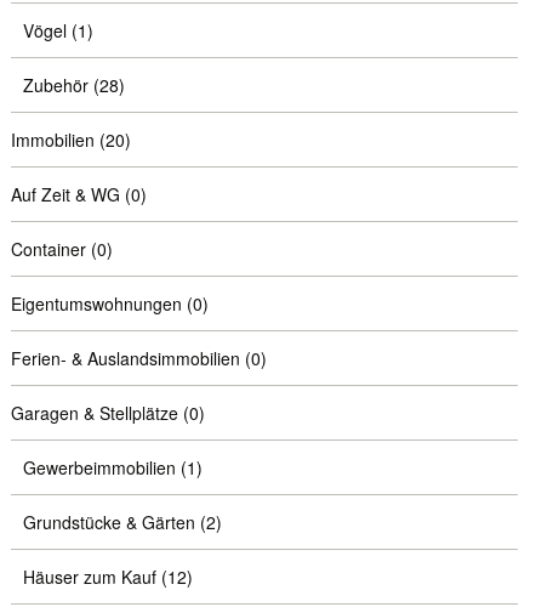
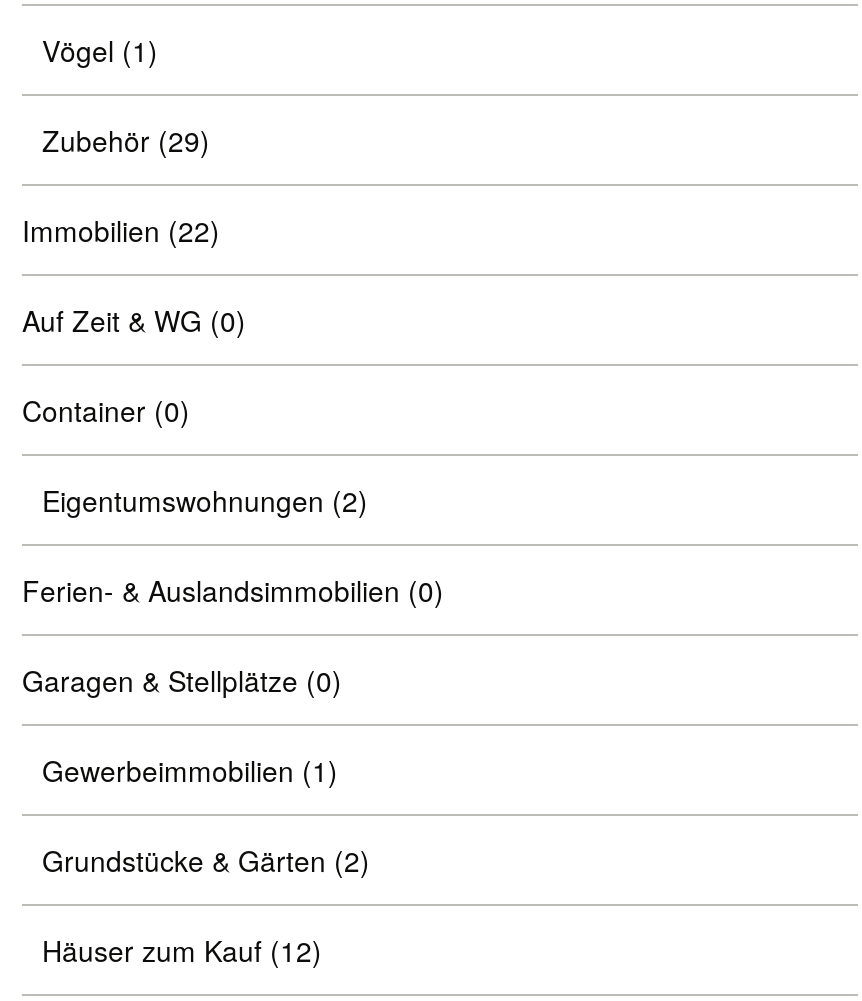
- Zubehör (28)
+ Zubehör (29)

- Immobilien (20)
+ Immobilien (22)

- Eigentumswohnungen (0)
+ Eigentumswohnungen (2)
